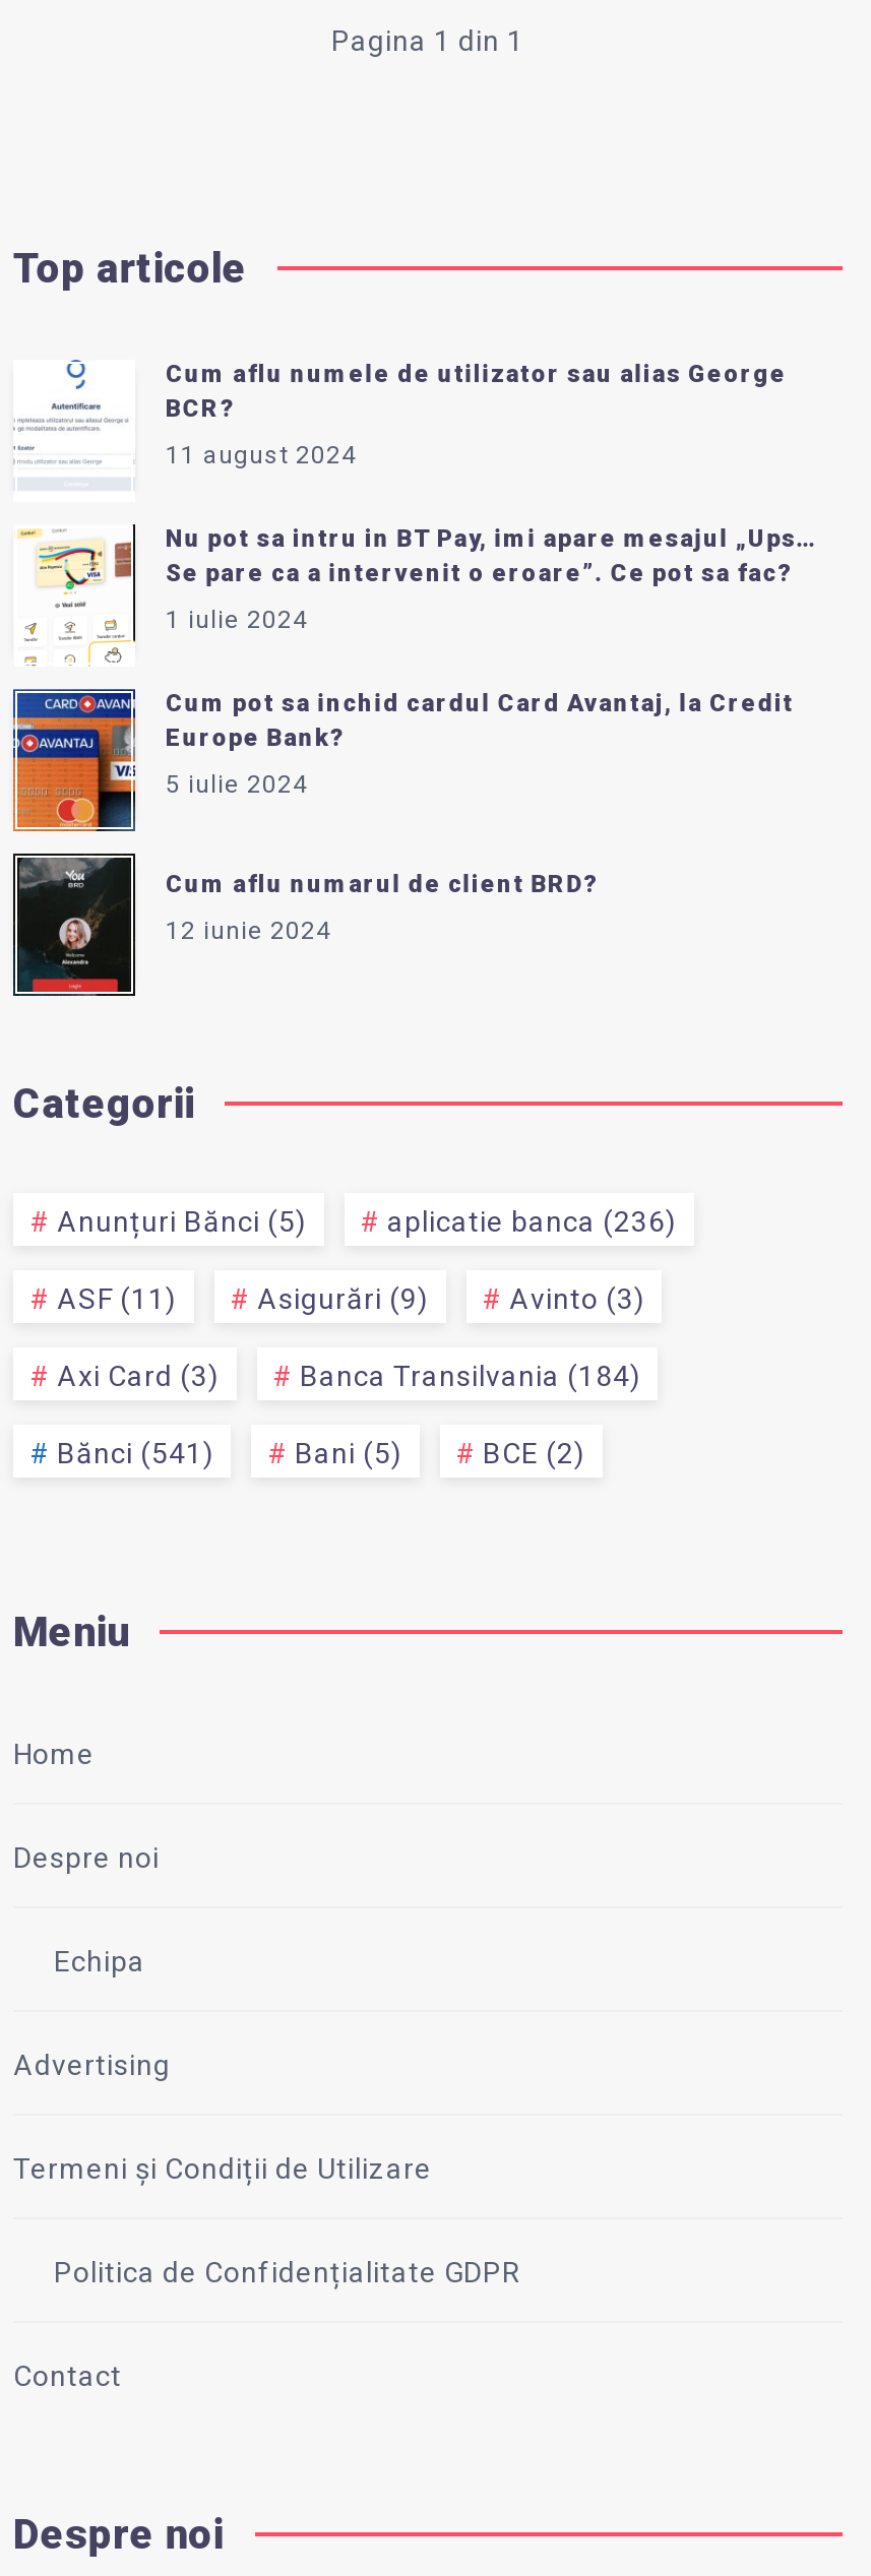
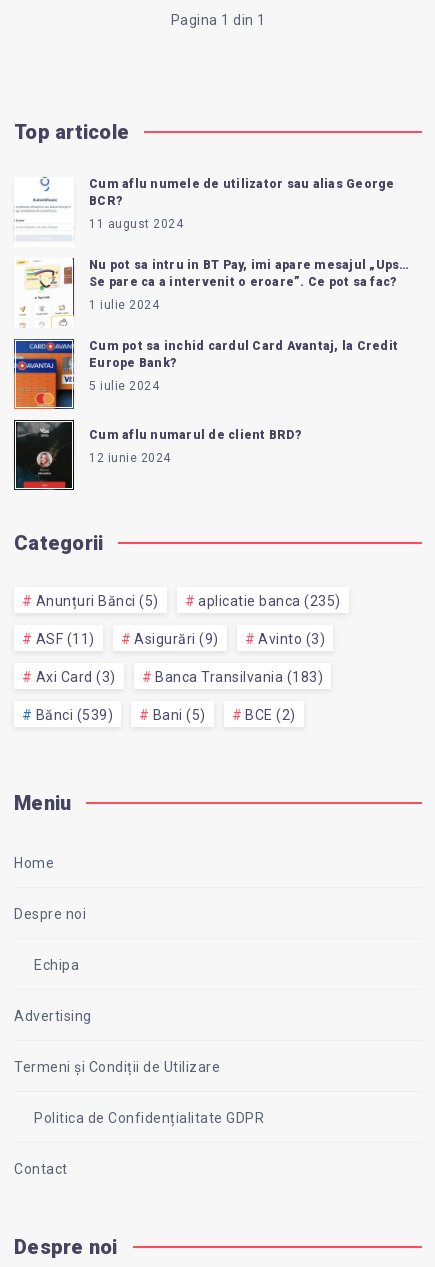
- aplicatie banca (236)
+ aplicatie banca (235)

- Banca Transilvania (184)
+ Banca Transilvania (183)

- Bănci (541)
+ Bănci (539)
